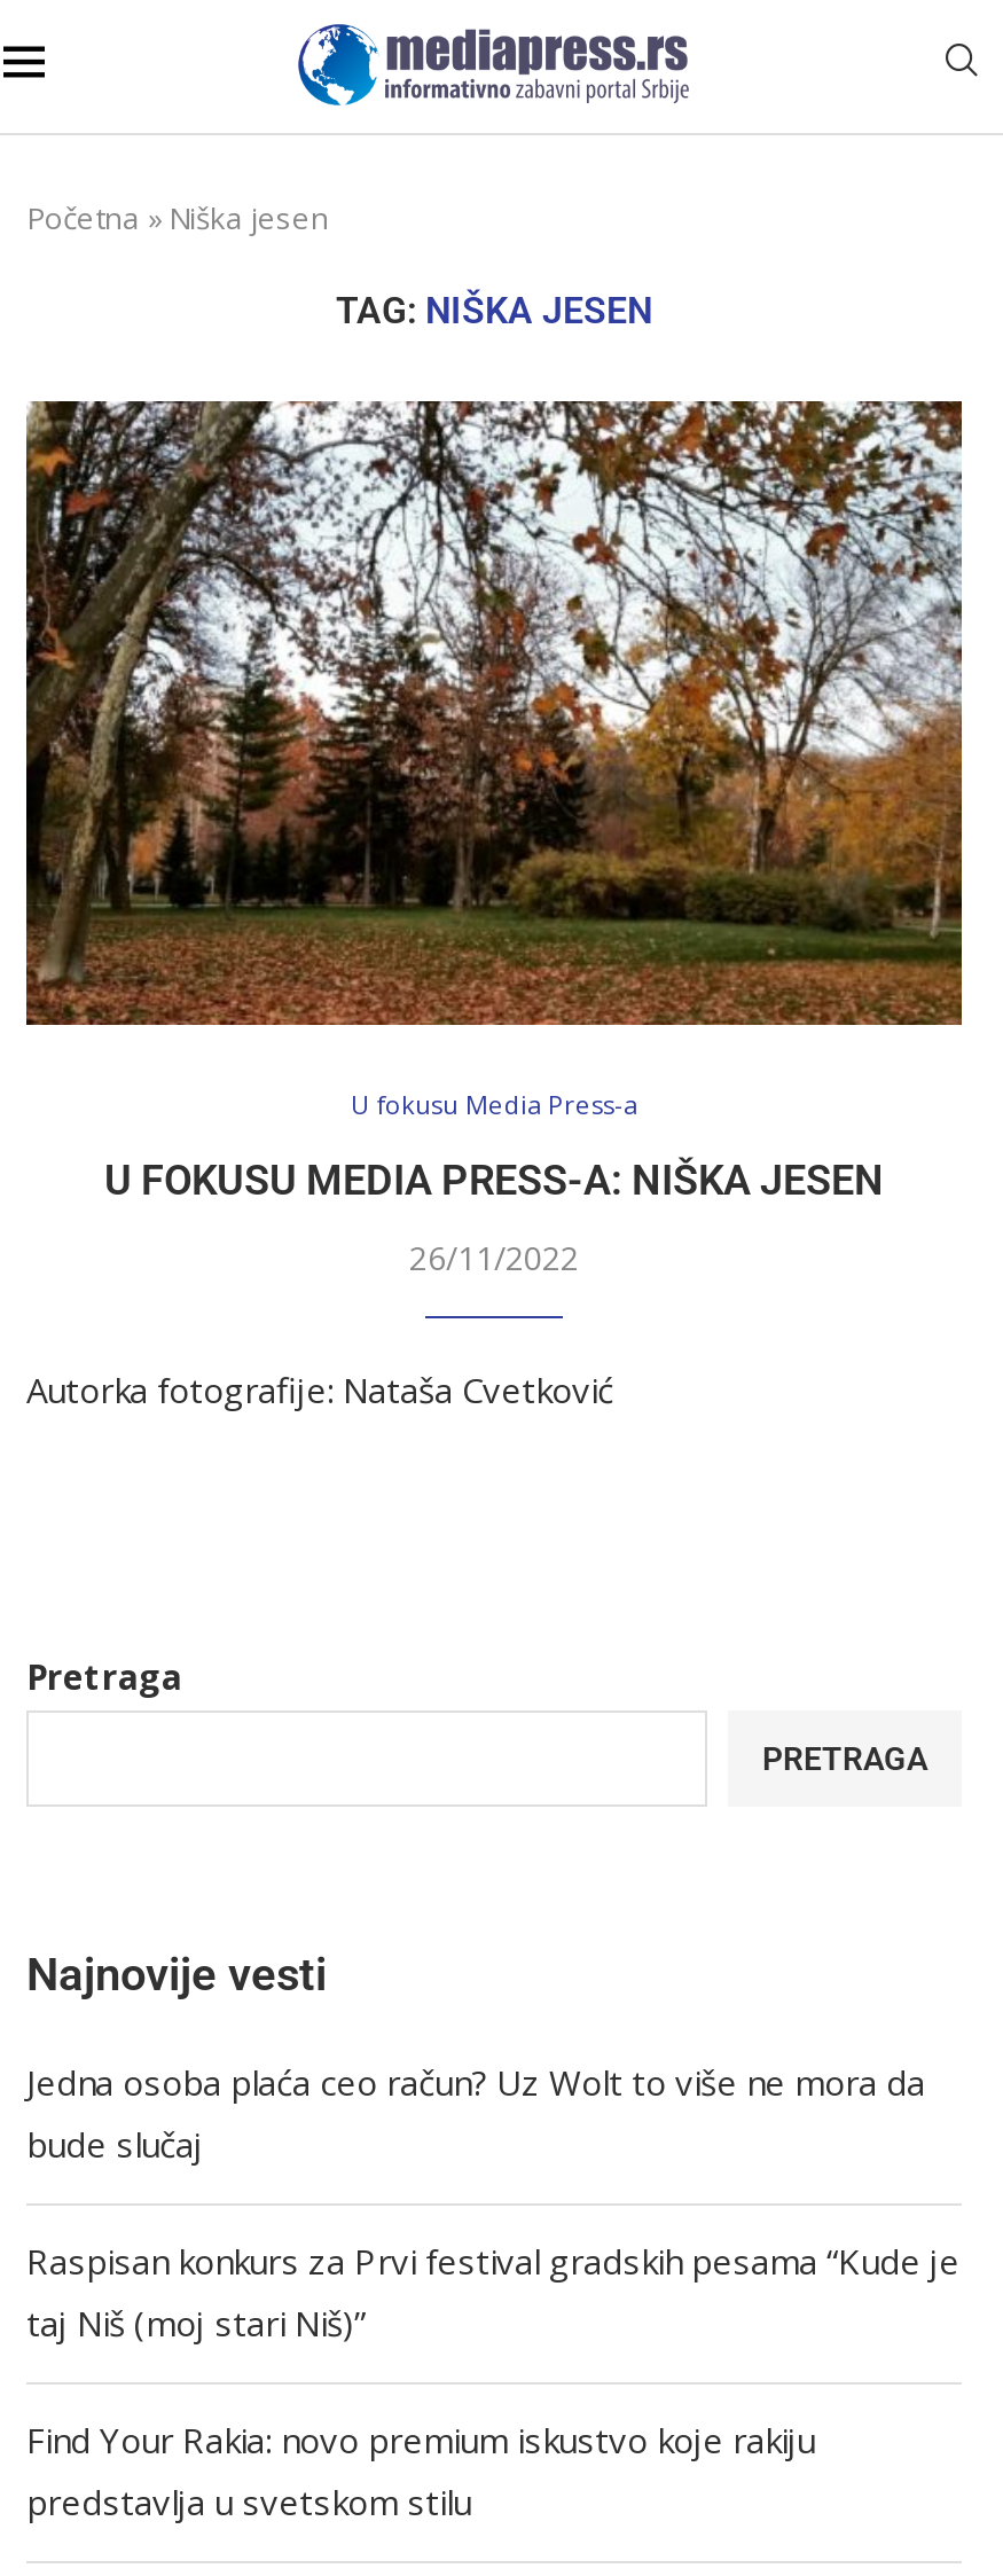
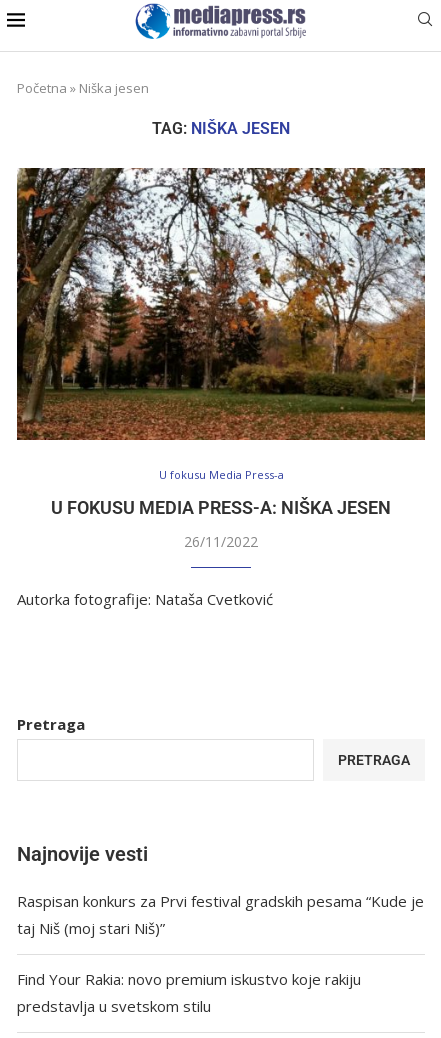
- Jedna osoba plaća ceo račun? Uz Wolt to više ne mora da
- bude slučaj
